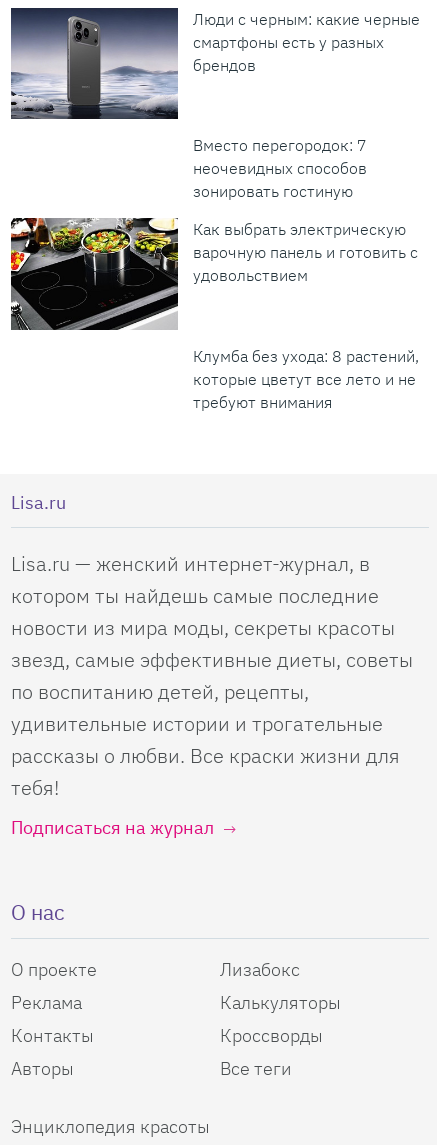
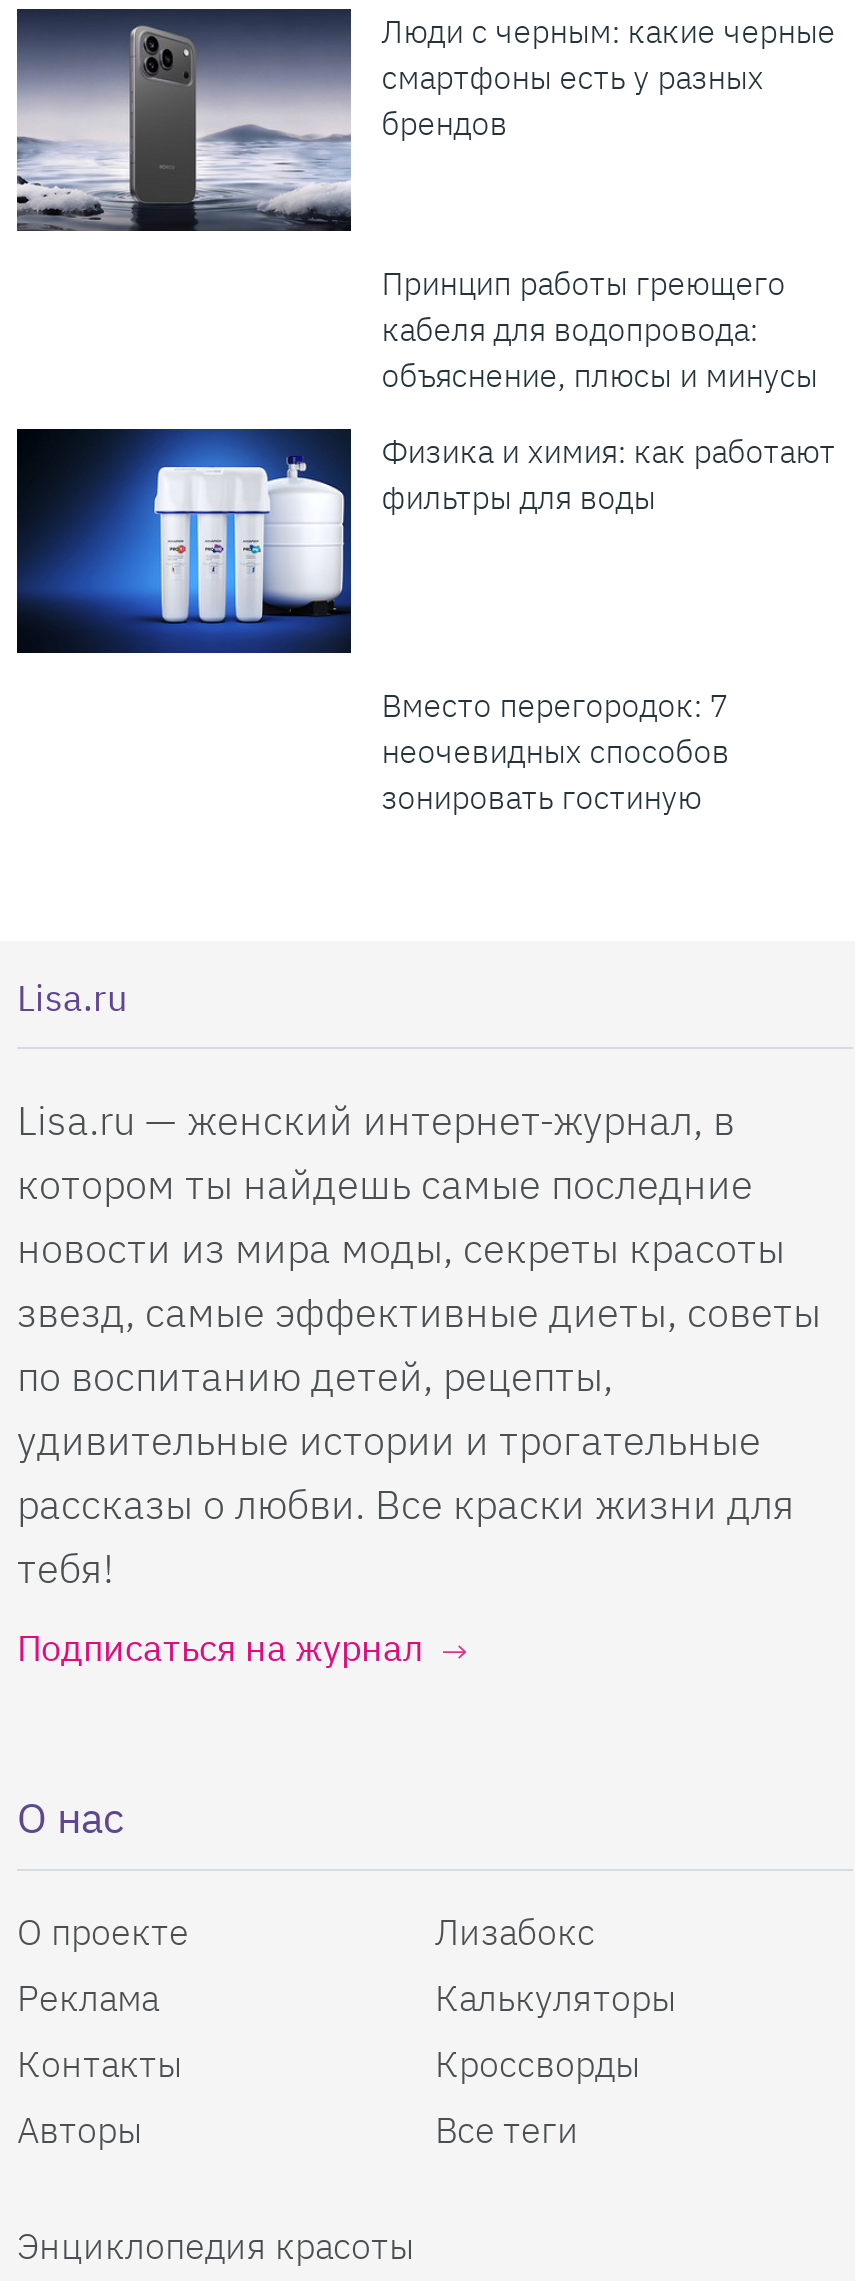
+ Принцип работы греющего
+ кабеля для водопровода:
+ объяснение, плюсы и минусы
+ Физика и химия: как работают
+ фильтры для воды

moved down: Вместо перегородок: 7 | неочевидных способов | зонировать гостиную

- [image]
+ [image]

- Как выбрать электрическую
- варочную панель и готовить с
- удовольствием

- Клумба без ухода: 8 растений,
- которые цветут все лето и не
- требуют внимания
